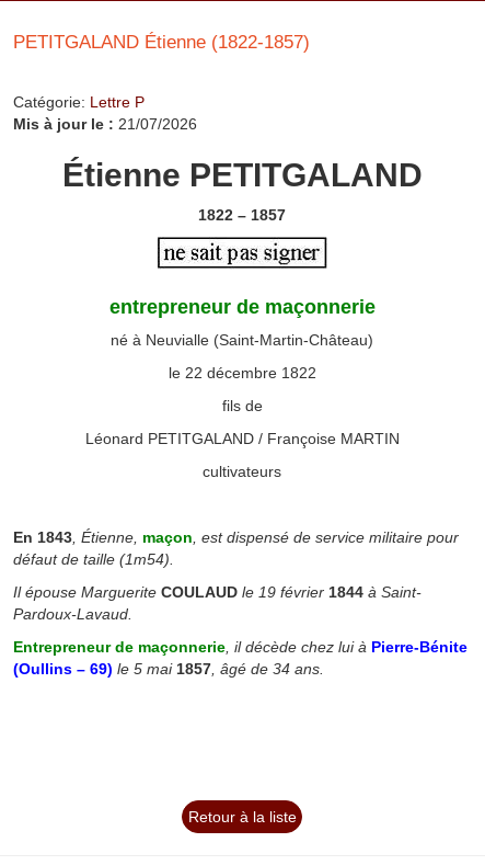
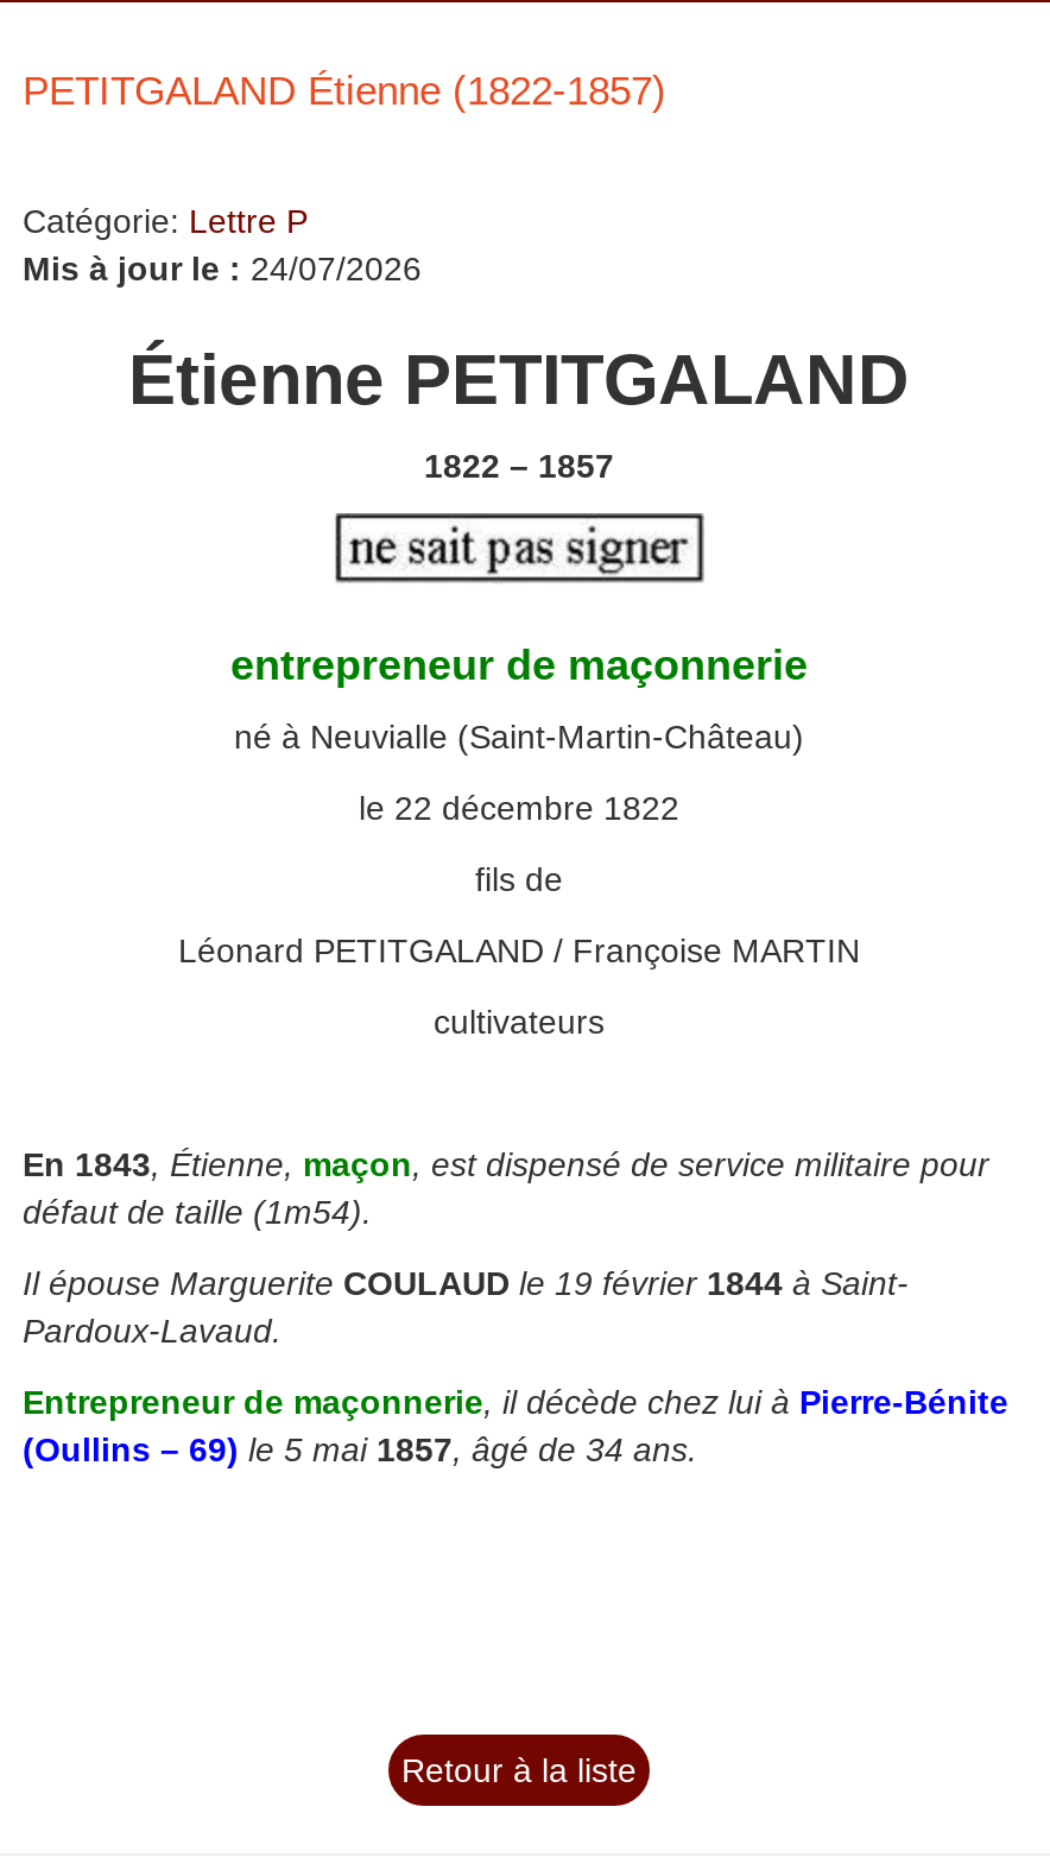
- Mis à jour le : 21/07/2026
+ Mis à jour le : 24/07/2026
